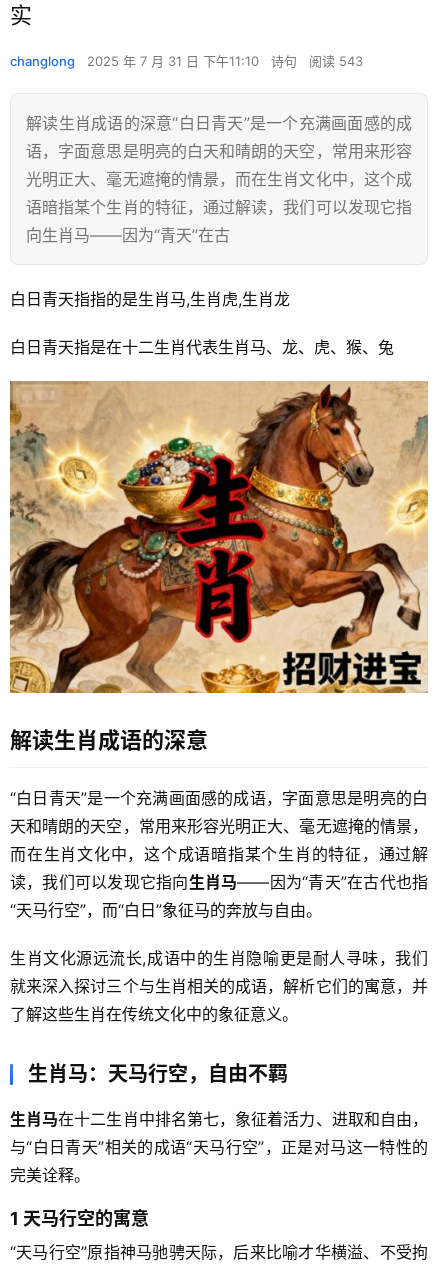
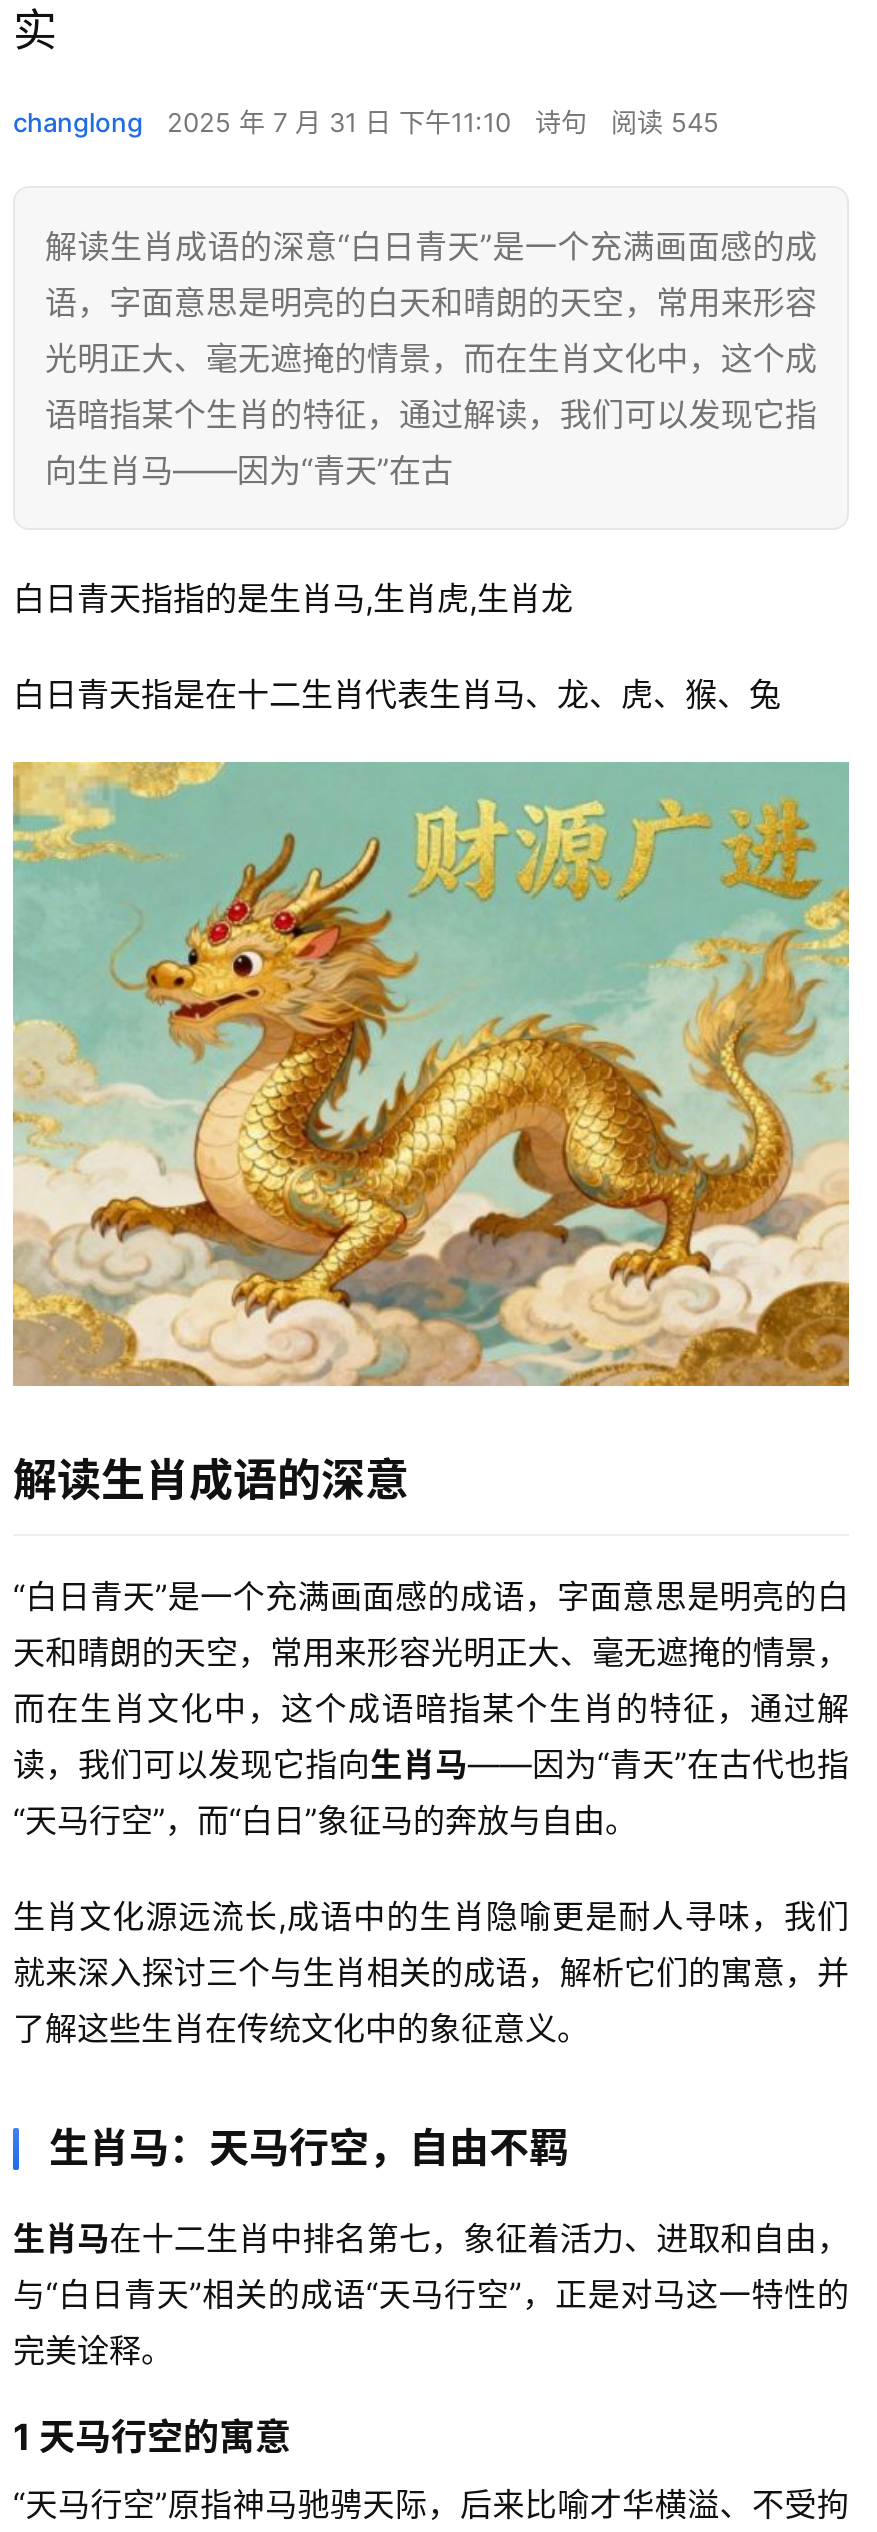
- changlong 2025 年 7 月 31 日 下午11:10 诗句 阅读 543
+ changlong 2025 年 7 月 31 日 下午11:10 诗句 阅读 545

- [image]
+ [image]
